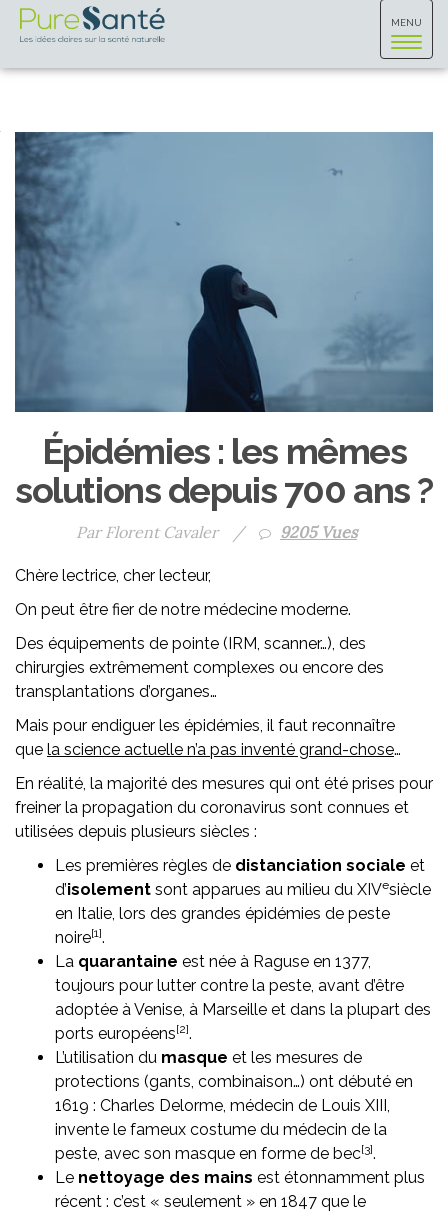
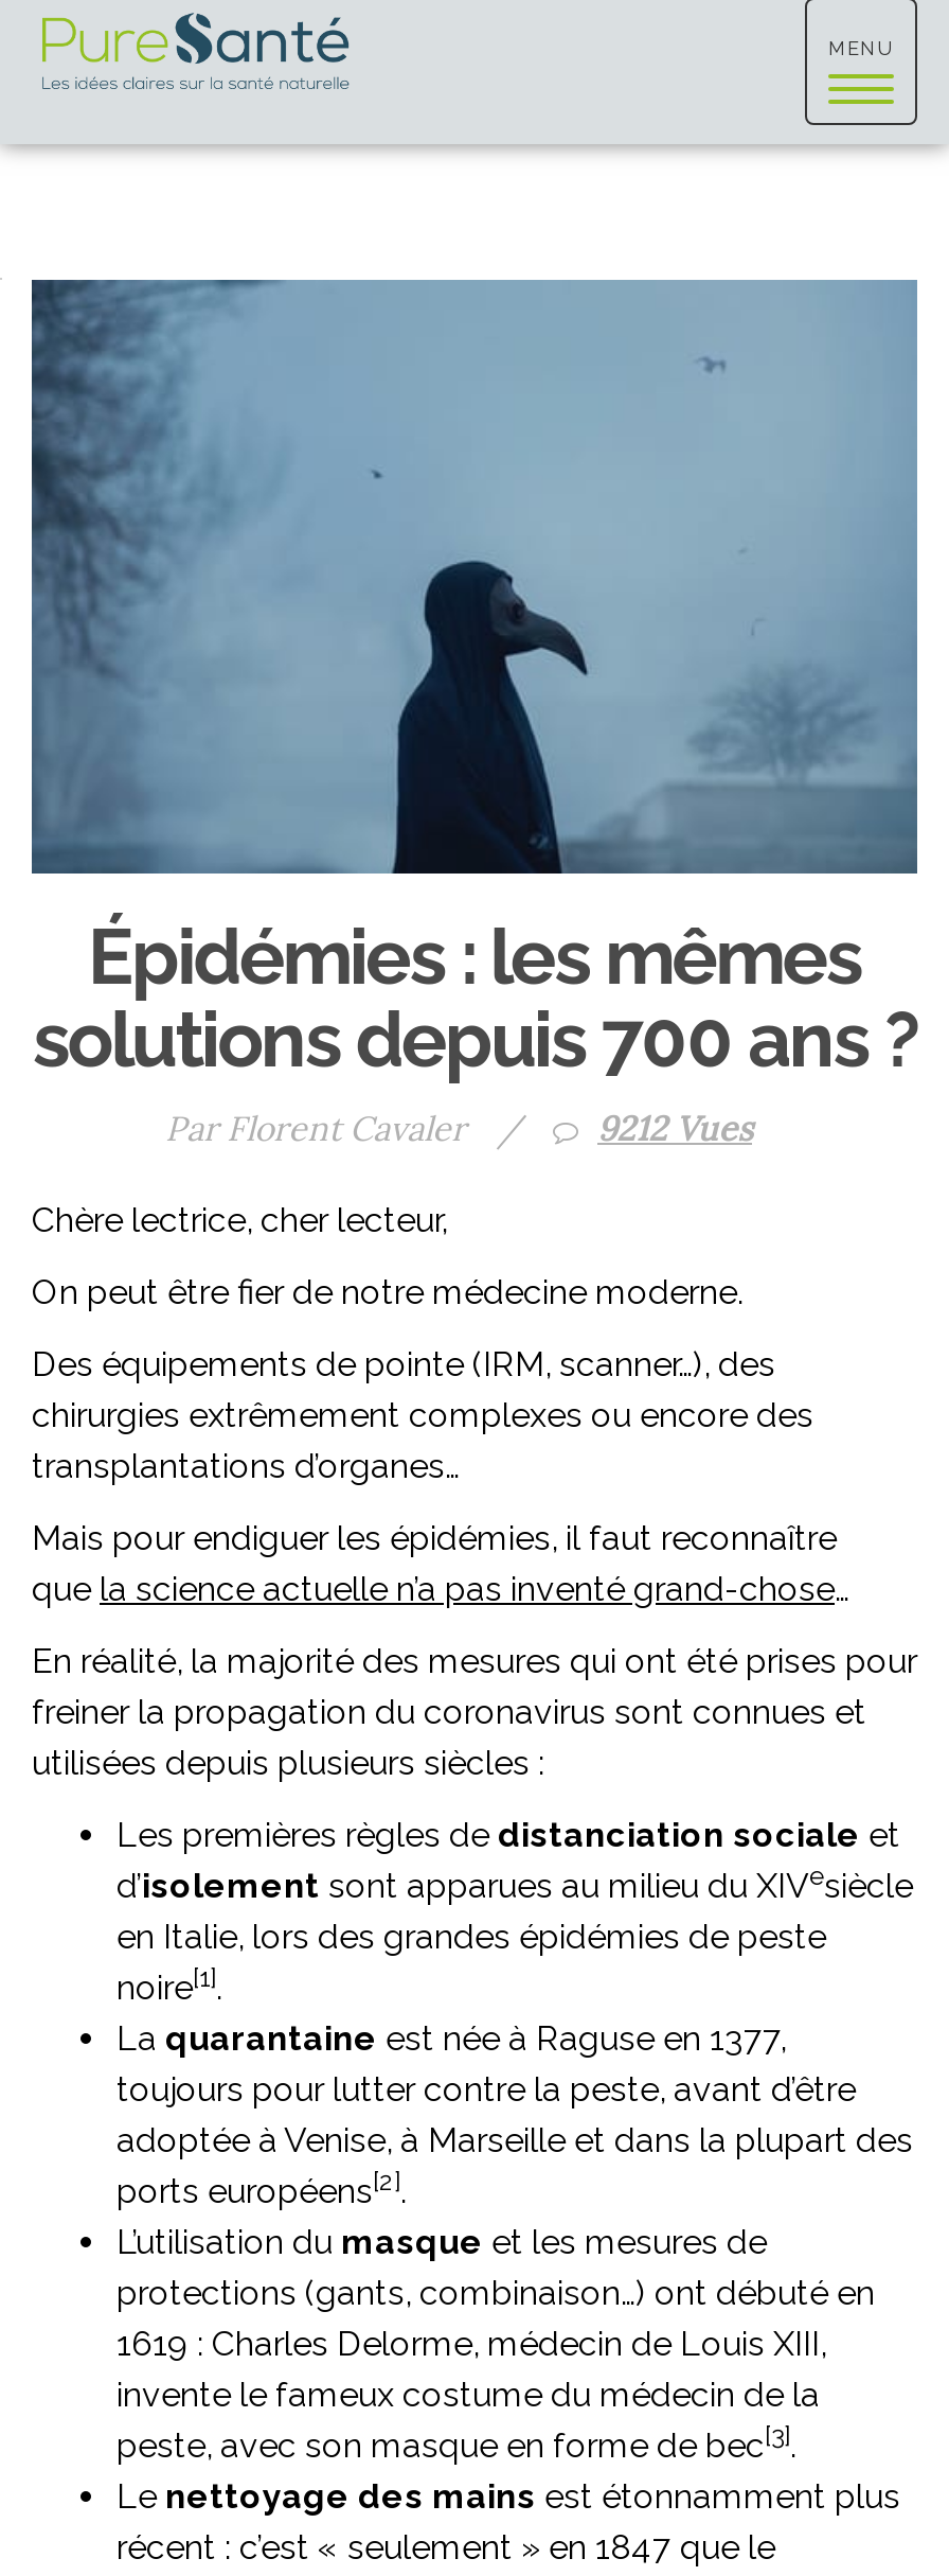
- 9205 Vues
+ 9212 Vues
